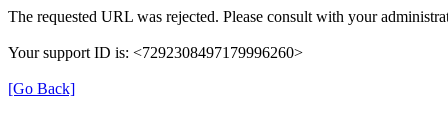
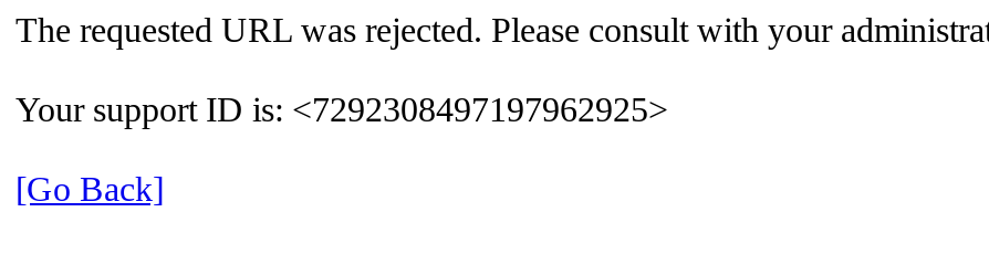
- Your support ID is: <7292308497179996260>
+ Your support ID is: <7292308497197962925>
